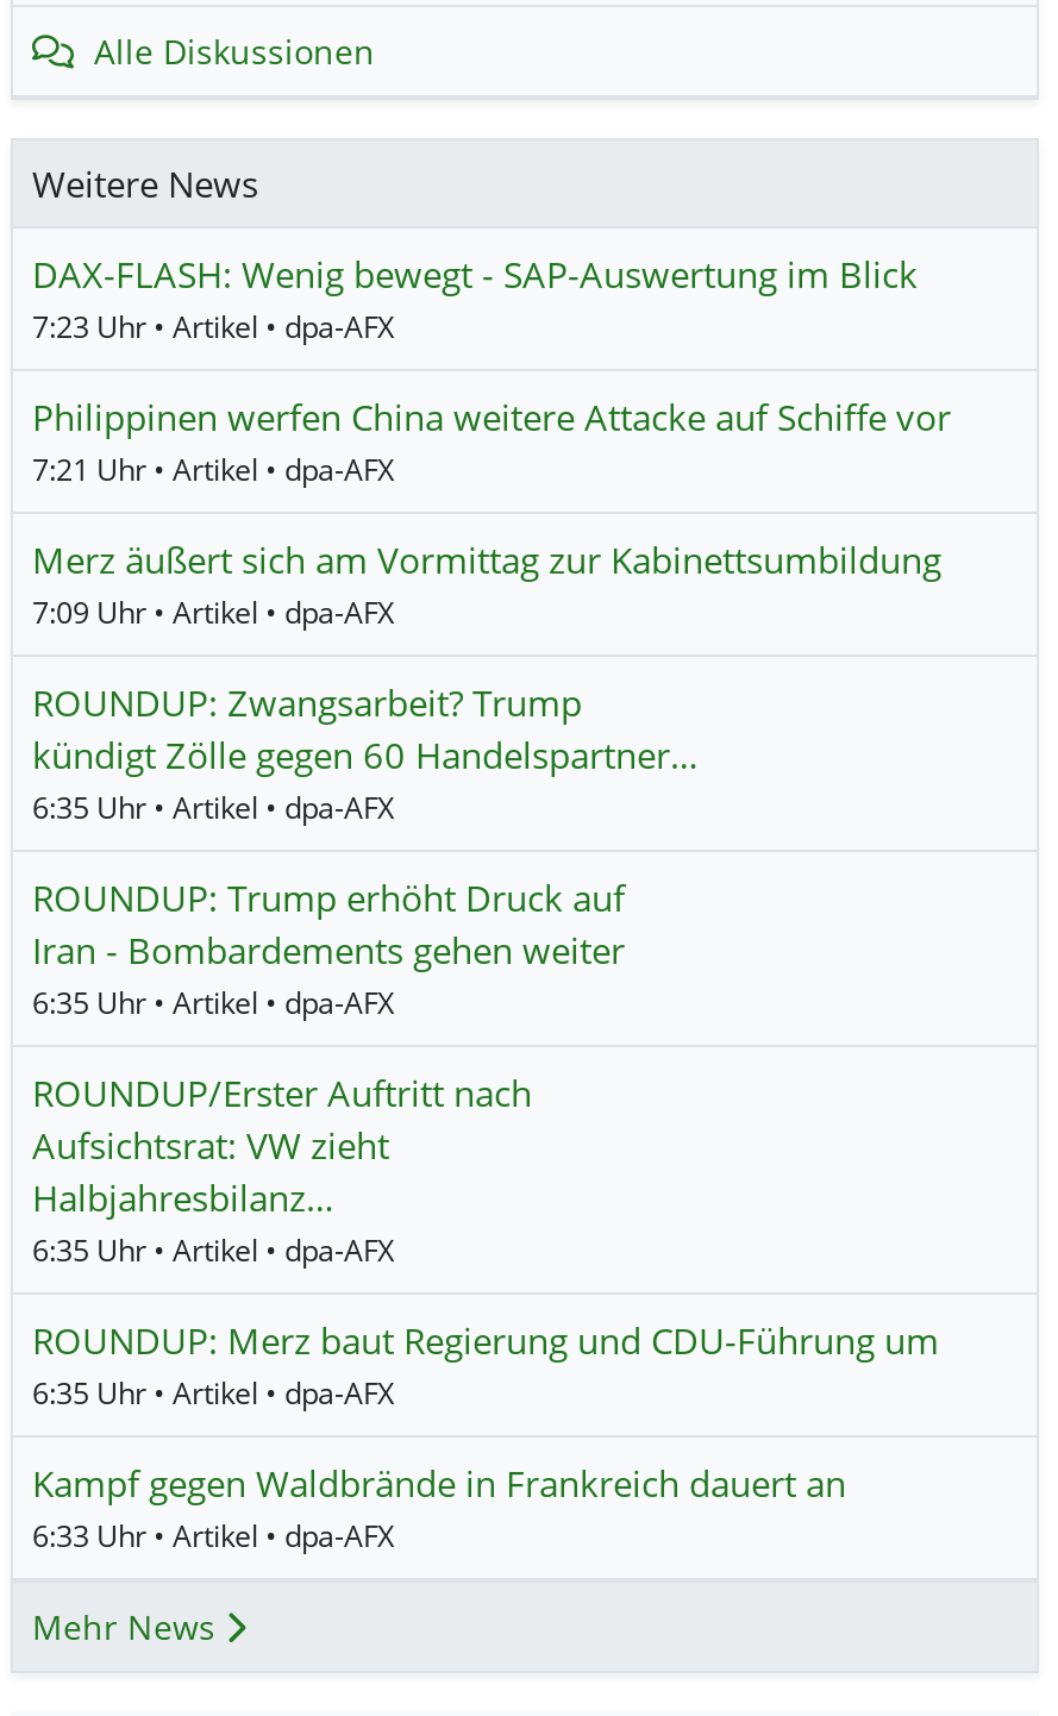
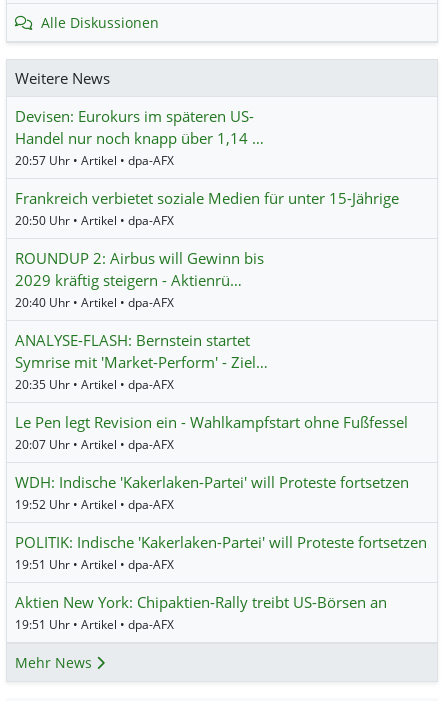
- DAX-FLASH: Wenig bewegt - SAP-Auswertung im Blick
- 7:23 Uhr • Artikel • dpa-AFX
+ Devisen: Eurokurs im späteren US-
+ Handel nur noch knapp über 1,14 …
+ 20:57 Uhr • Artikel • dpa-AFX

- Philippinen werfen China weitere Attacke auf Schiffe vor
- 7:21 Uhr • Artikel • dpa-AFX
+ Frankreich verbietet soziale Medien für unter 15-Jährige
+ 20:50 Uhr • Artikel • dpa-AFX

- Merz äußert sich am Vormittag zur Kabinettsumbildung
- 7:09 Uhr • Artikel • dpa-AFX
+ ROUNDUP 2: Airbus will Gewinn bis
+ 2029 kräftig steigern - Aktienrü…
+ 20:40 Uhr • Artikel • dpa-AFX

- ROUNDUP: Zwangsarbeit? Trump
- kündigt Zölle gegen 60 Handelspartner…
- 6:35 Uhr • Artikel • dpa-AFX
+ ANALYSE-FLASH: Bernstein startet
+ Symrise mit 'Market-Perform' - Ziel…
+ 20:35 Uhr • Artikel • dpa-AFX

- ROUNDUP: Trump erhöht Druck auf
- Iran - Bombardements gehen weiter
- 6:35 Uhr • Artikel • dpa-AFX
+ Le Pen legt Revision ein - Wahlkampfstart ohne Fußfessel
+ 20:07 Uhr • Artikel • dpa-AFX

- ROUNDUP/Erster Auftritt nach
- Aufsichtsrat: VW zieht
- Halbjahresbilanz…
- 6:35 Uhr • Artikel • dpa-AFX
+ WDH: Indische 'Kakerlaken-Partei' will Proteste fortsetzen
+ 19:52 Uhr • Artikel • dpa-AFX

- ROUNDUP: Merz baut Regierung und CDU-Führung um
- 6:35 Uhr • Artikel • dpa-AFX
+ POLITIK: Indische 'Kakerlaken-Partei' will Proteste fortsetzen
+ 19:51 Uhr • Artikel • dpa-AFX

- Kampf gegen Waldbrände in Frankreich dauert an
- 6:33 Uhr • Artikel • dpa-AFX
+ Aktien New York: Chipaktien-Rally treibt US-Börsen an
+ 19:51 Uhr • Artikel • dpa-AFX
